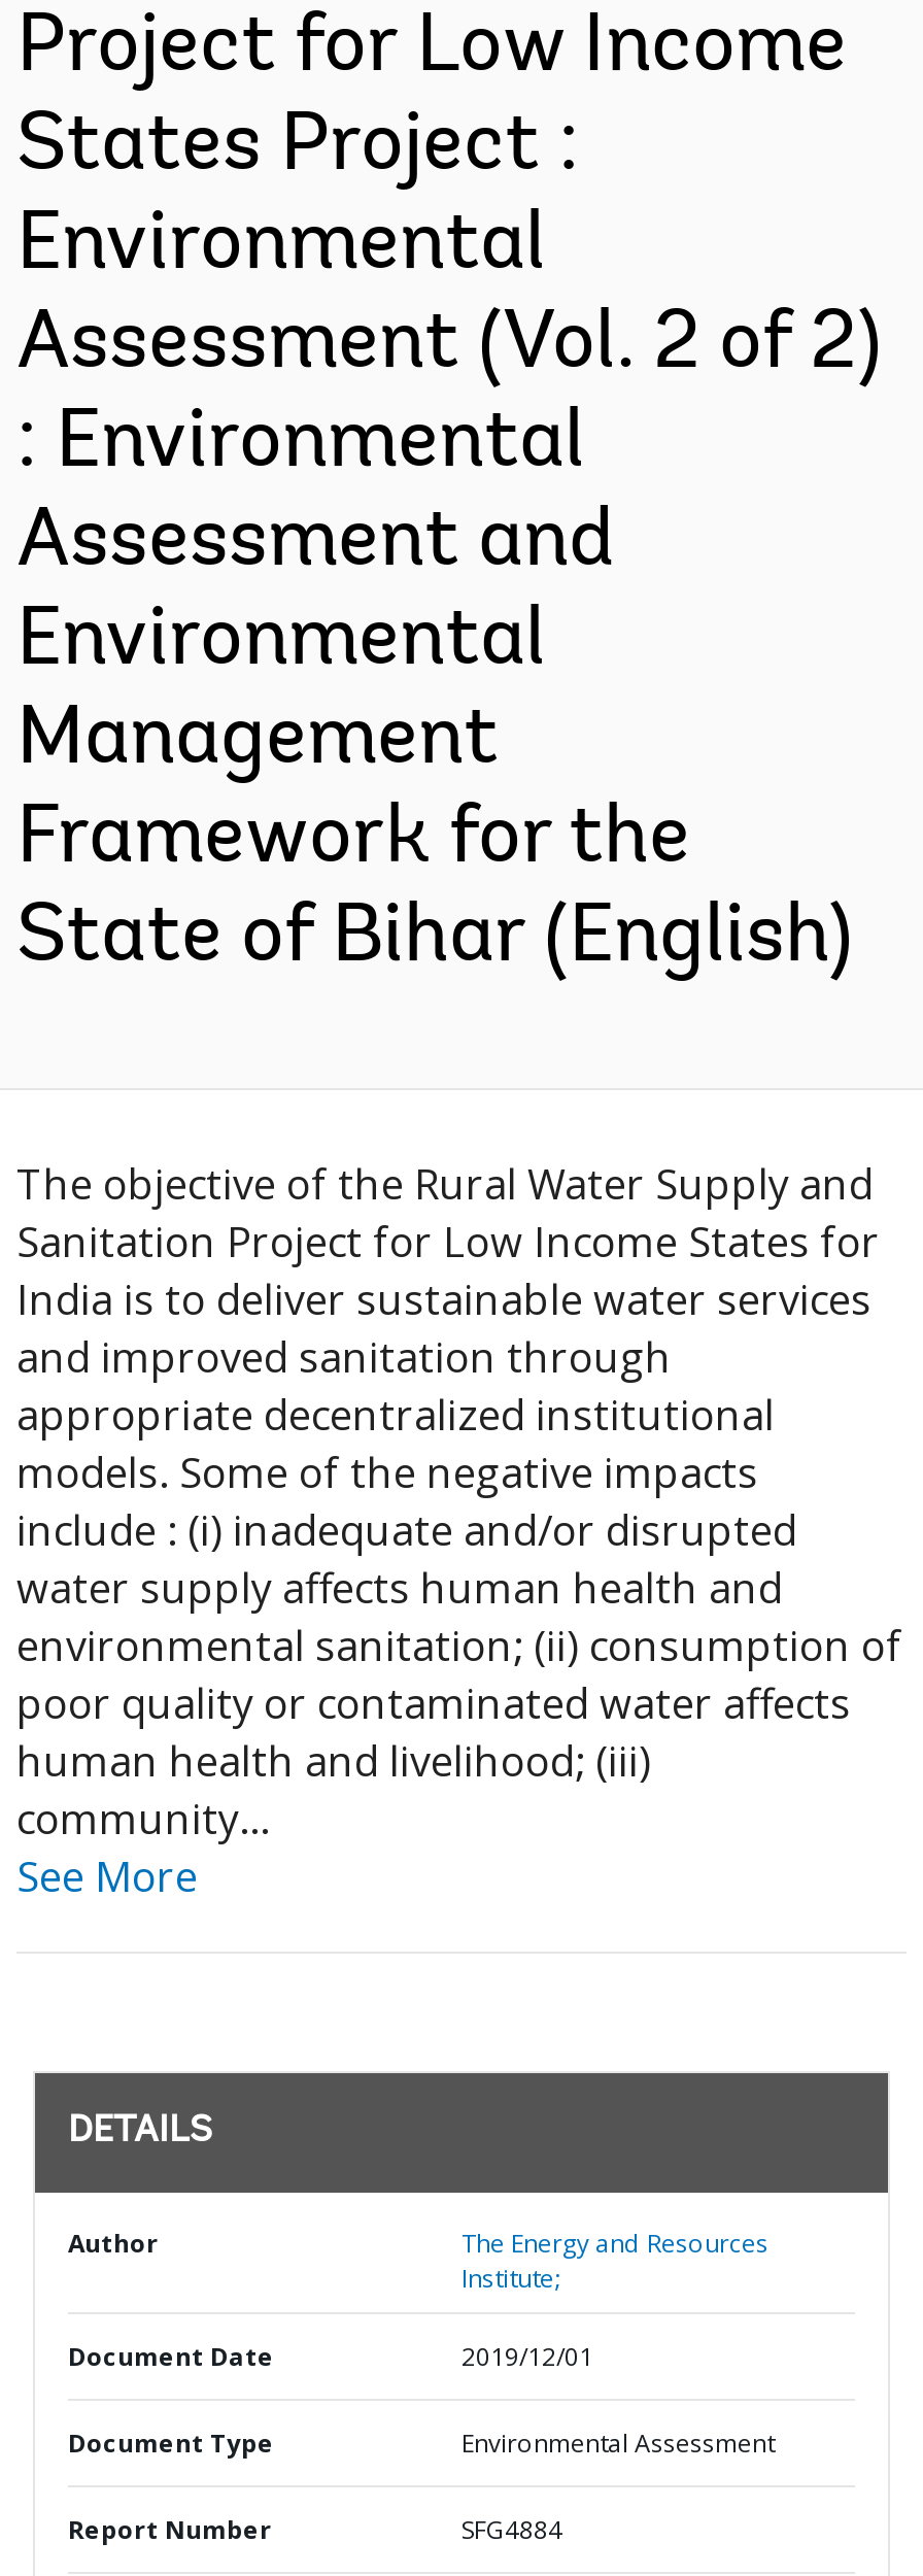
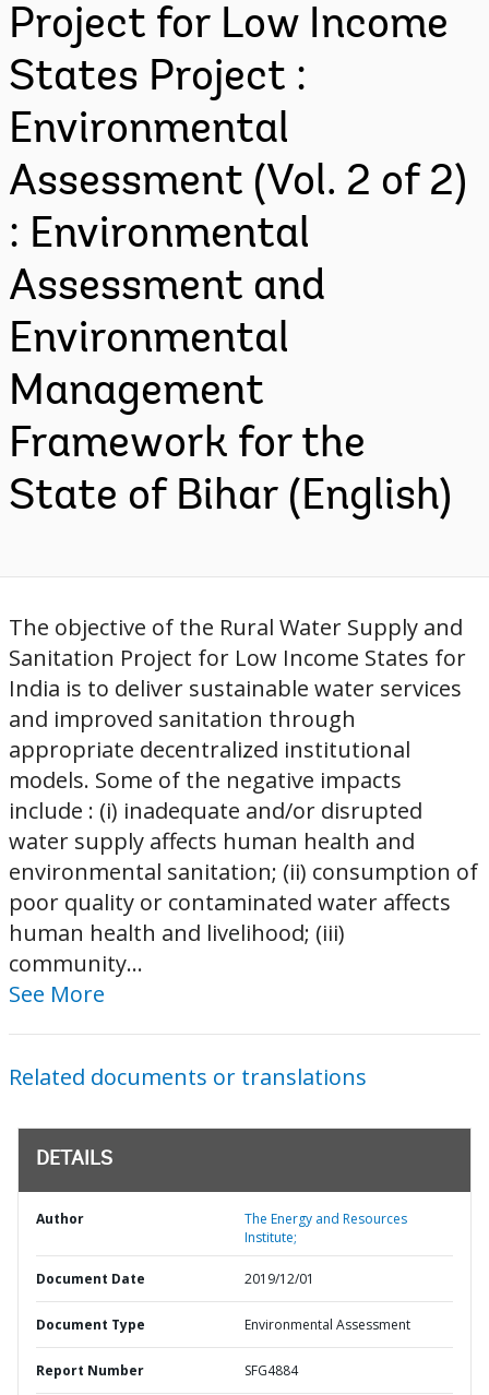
+ Related documents or translations
